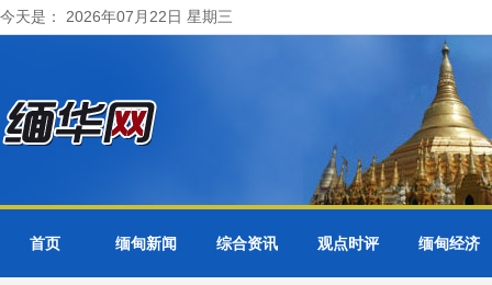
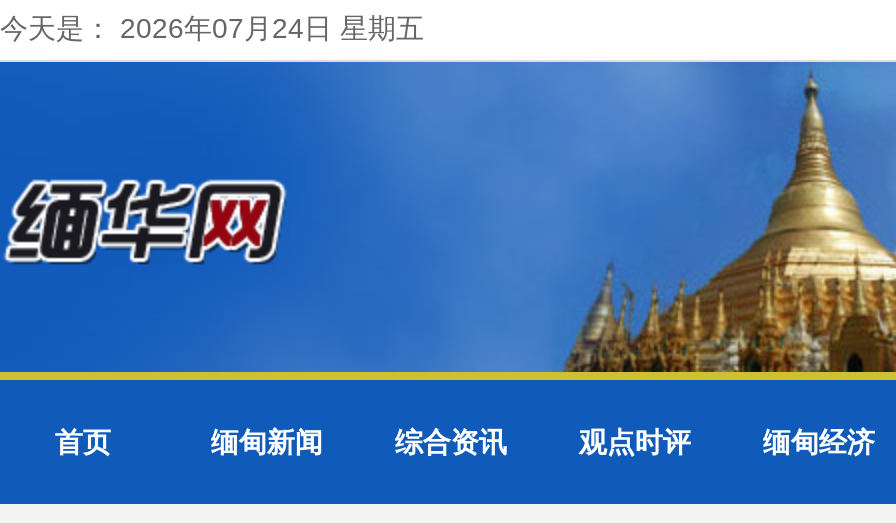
- 今天是： 2026年07月22日 星期三
+ 今天是： 2026年07月24日 星期五
